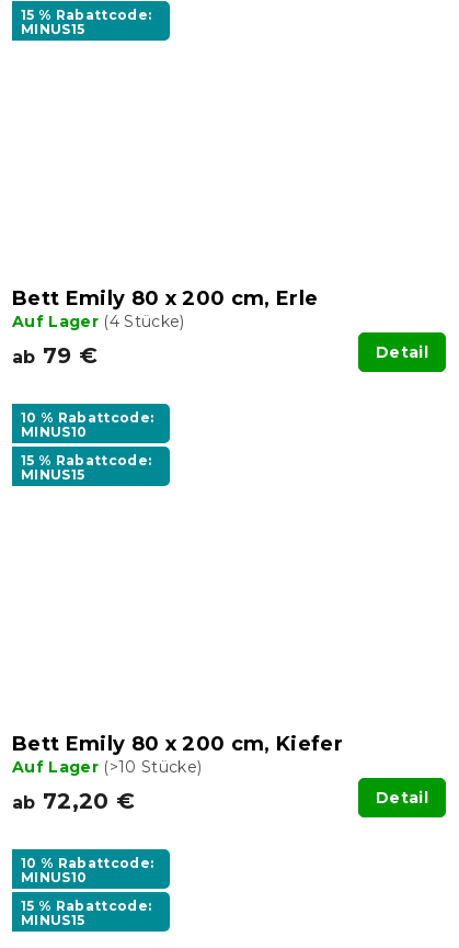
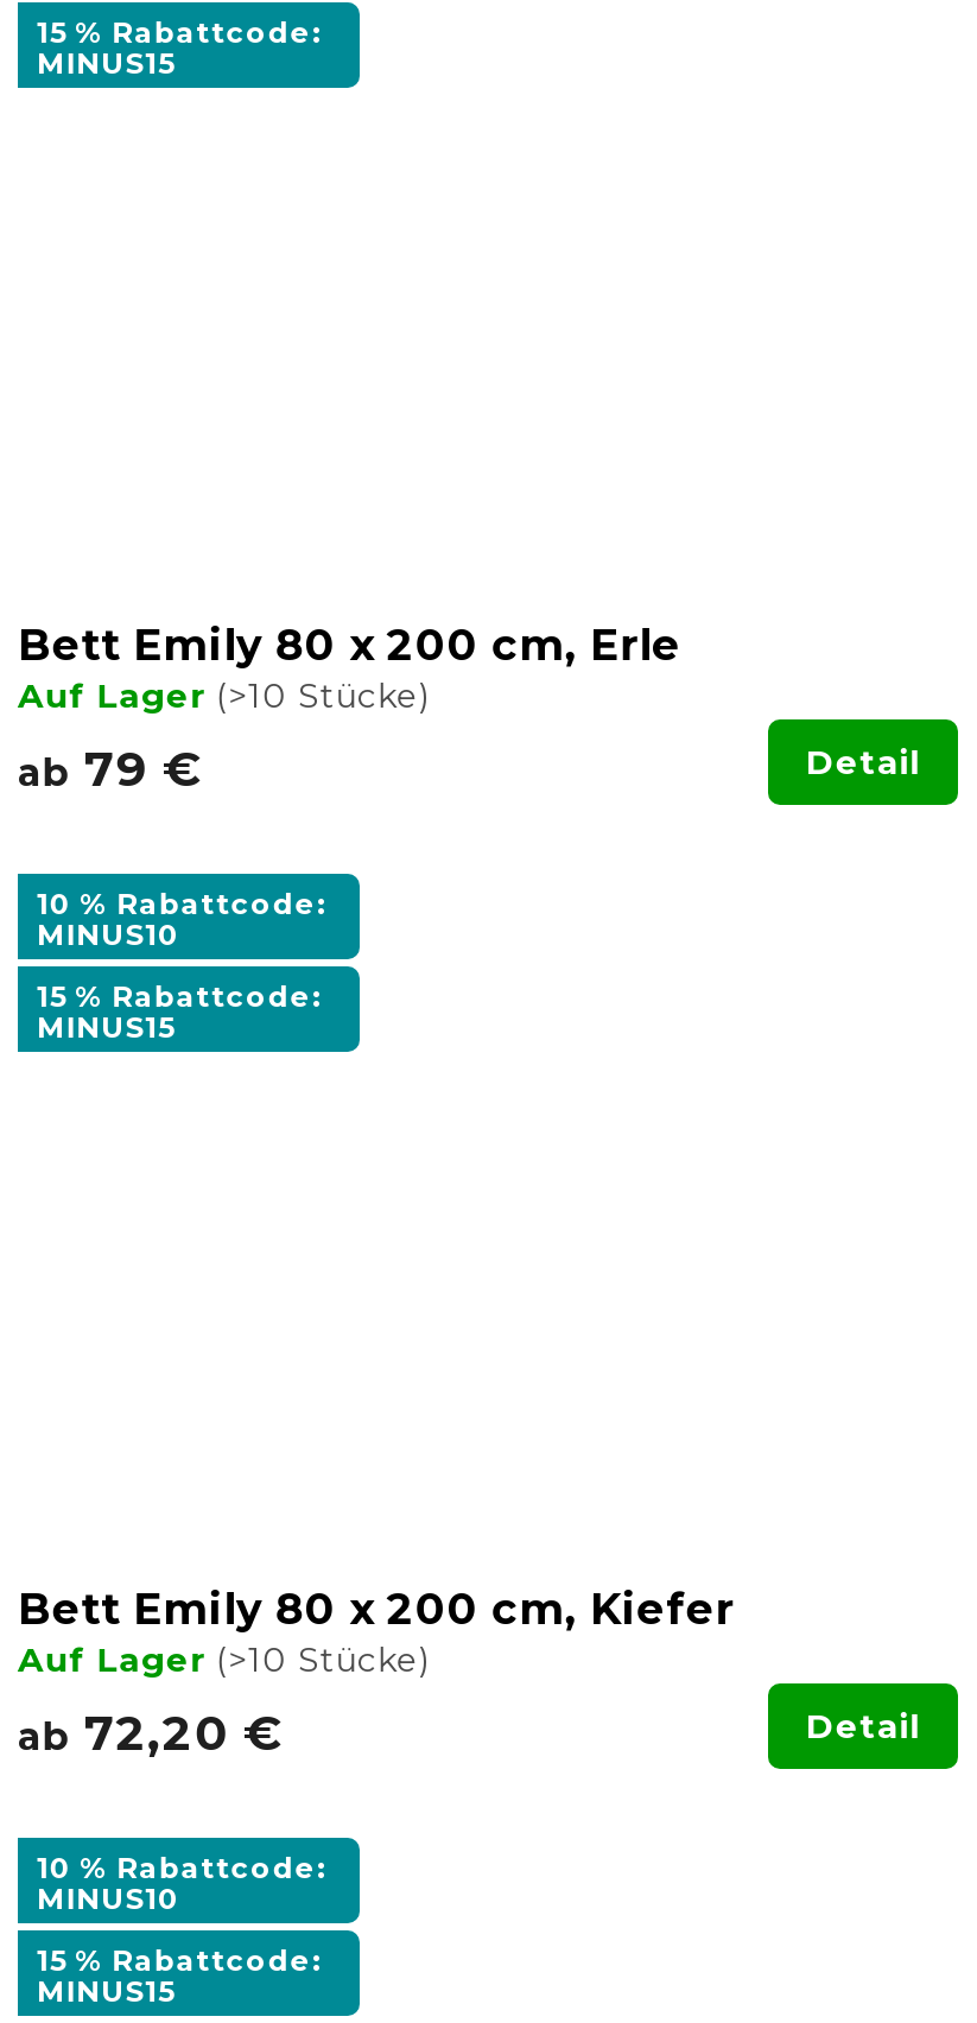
- Auf Lager (4 Stücke)
+ Auf Lager (>10 Stücke)
